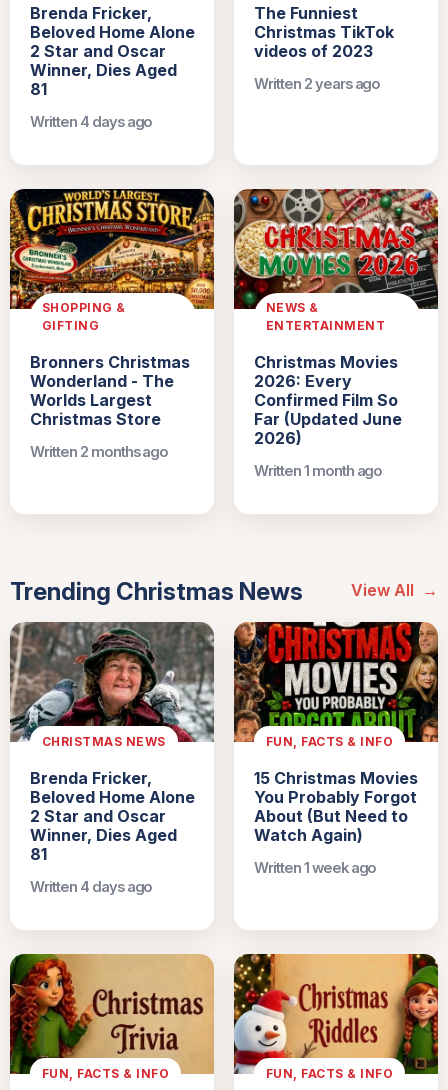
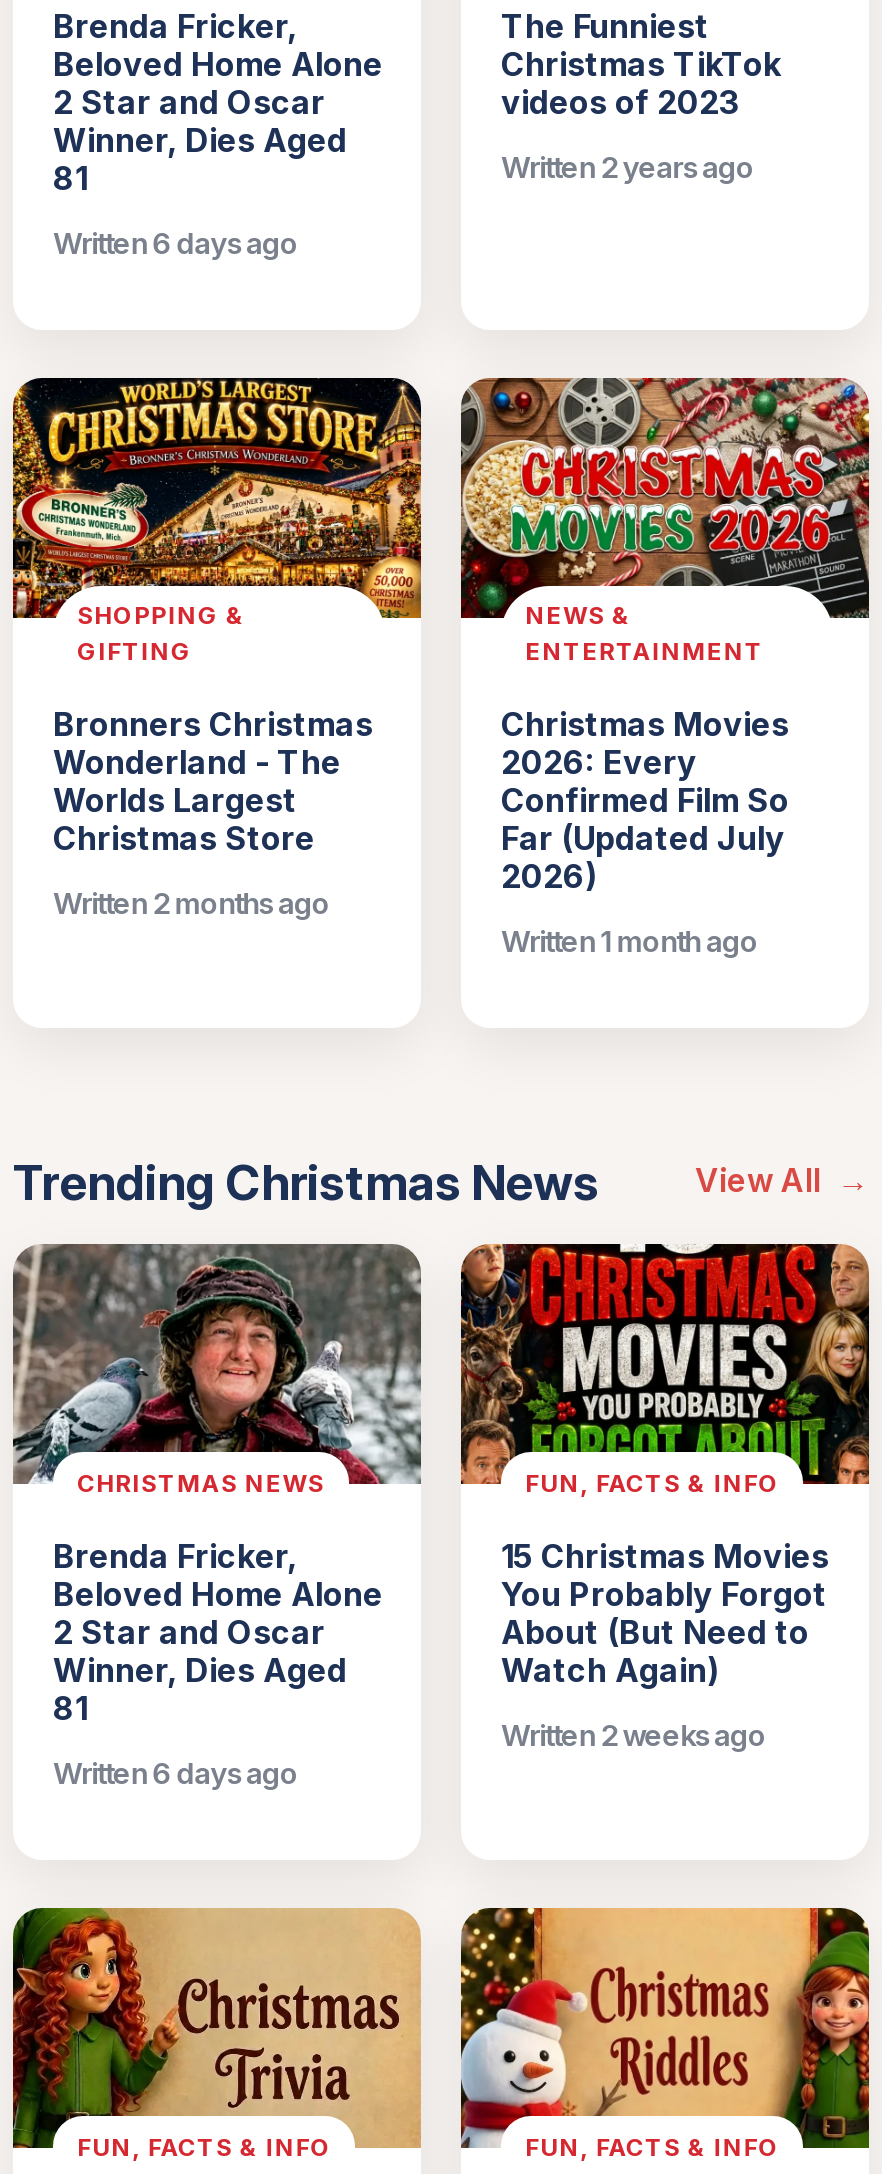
- Written 4 days ago
+ Written 6 days ago

- Far (Updated June
+ Far (Updated July

- Written 1 week ago
+ Written 2 weeks ago

- Written 4 days ago
+ Written 6 days ago
